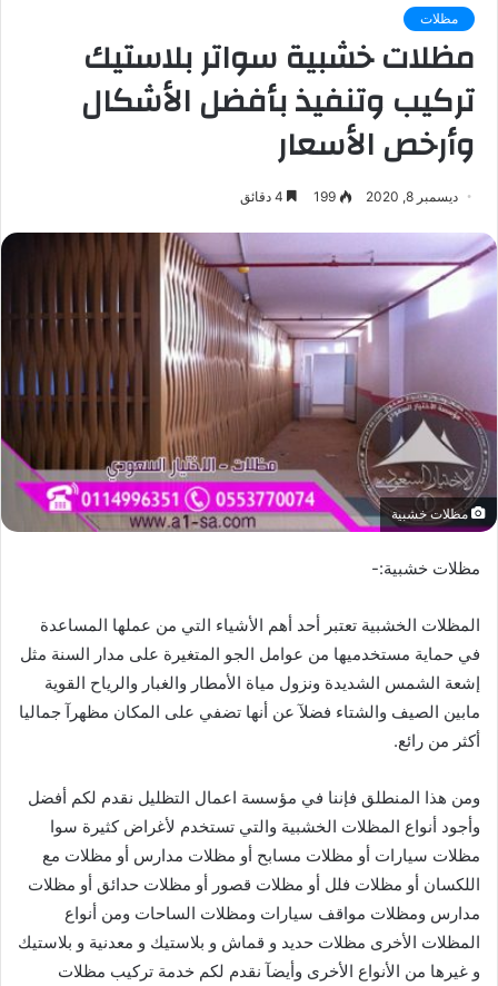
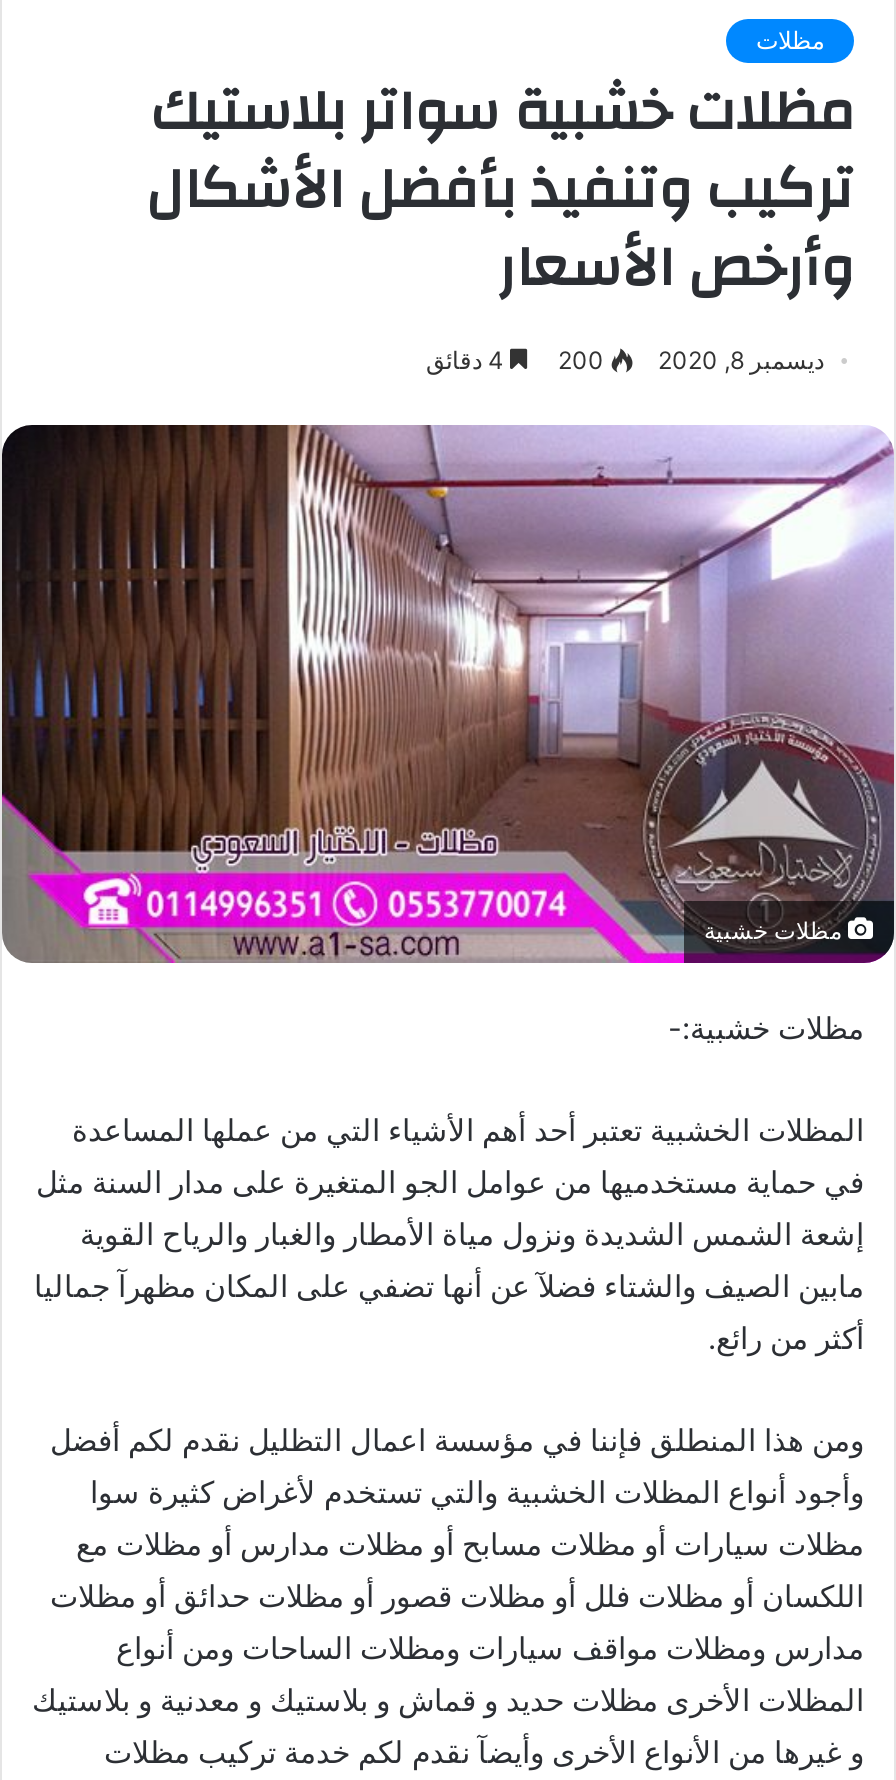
- 199
+ 200
